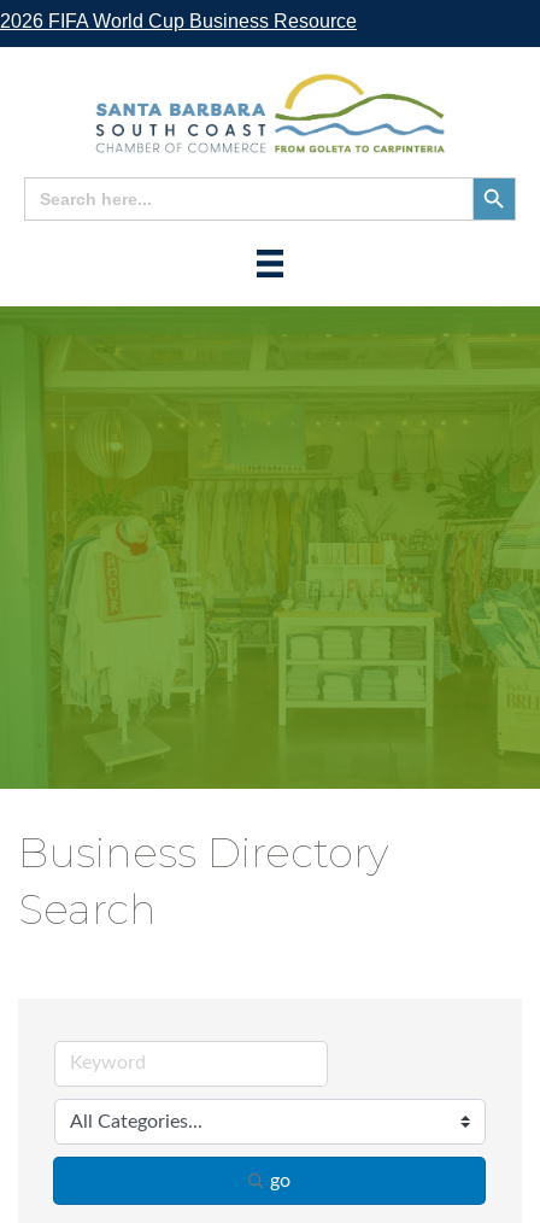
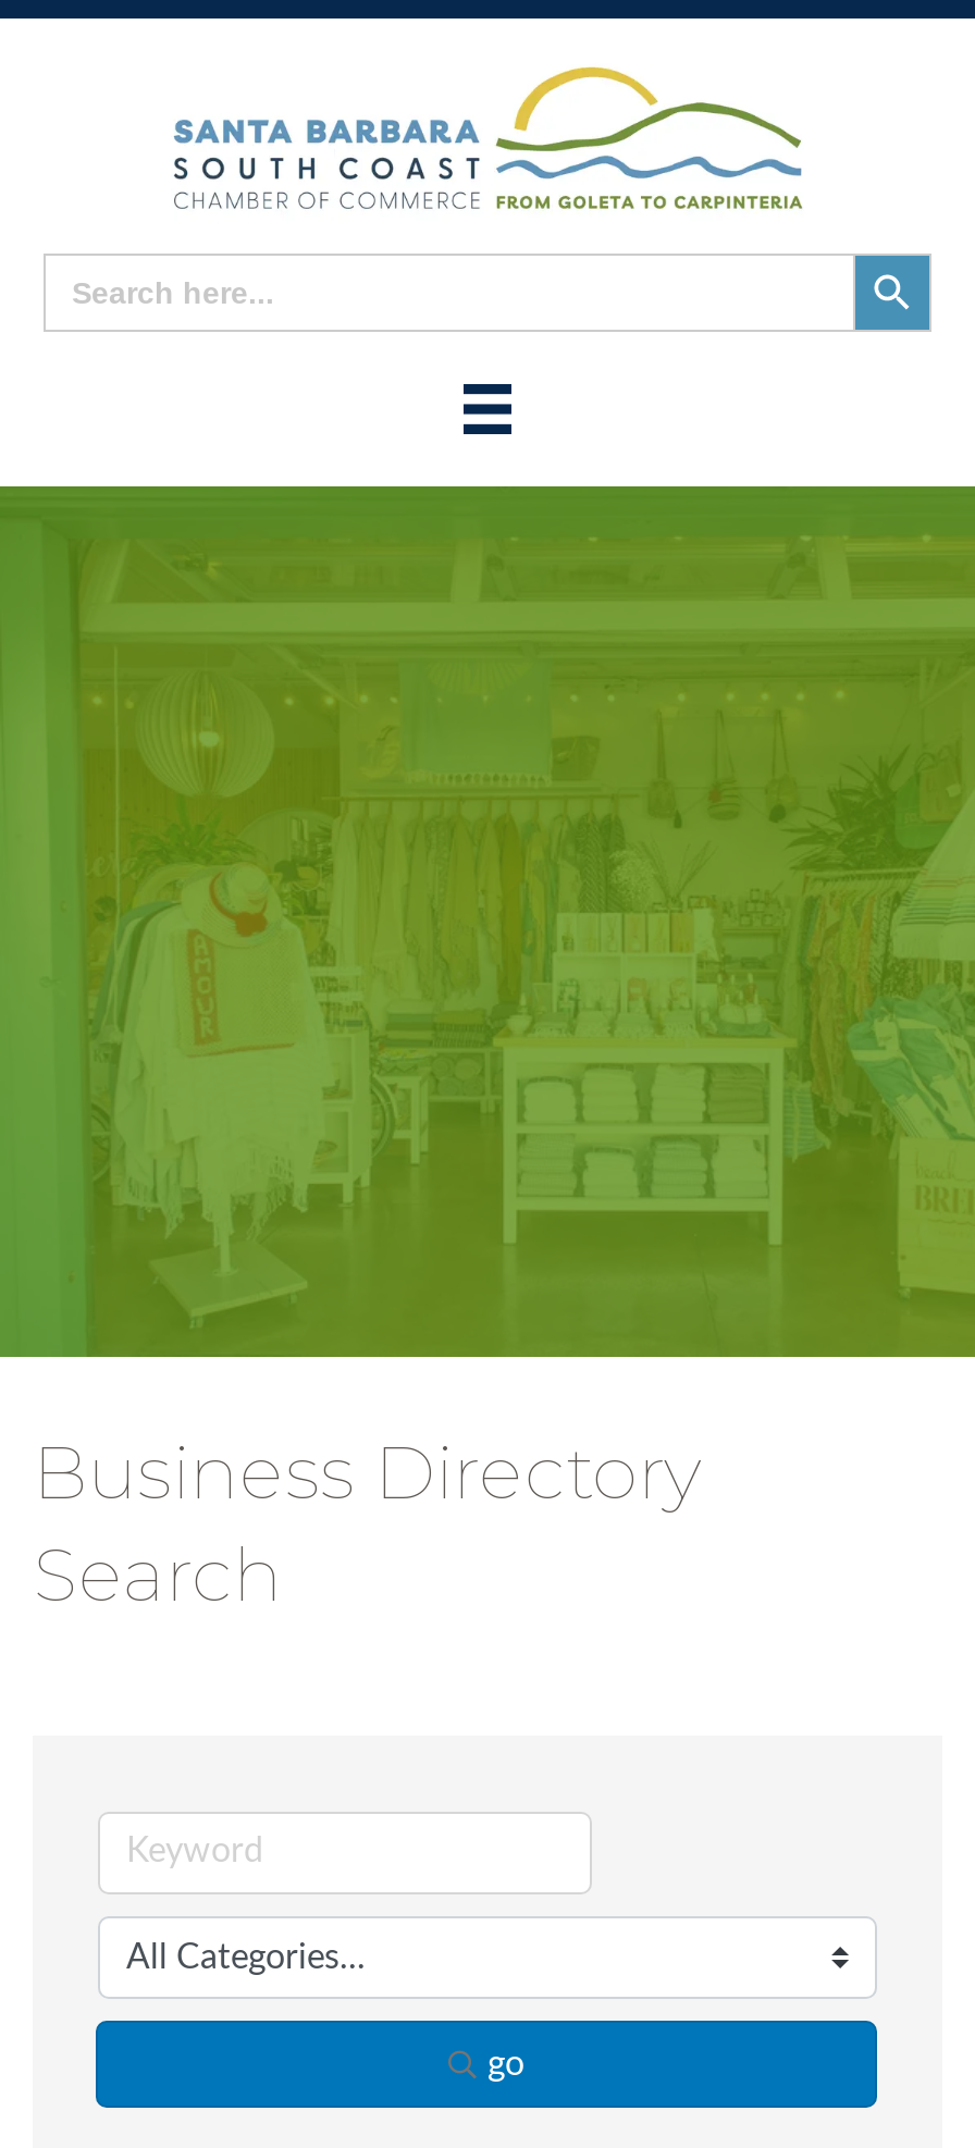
- 2026 FIFA World Cup Business Resource
